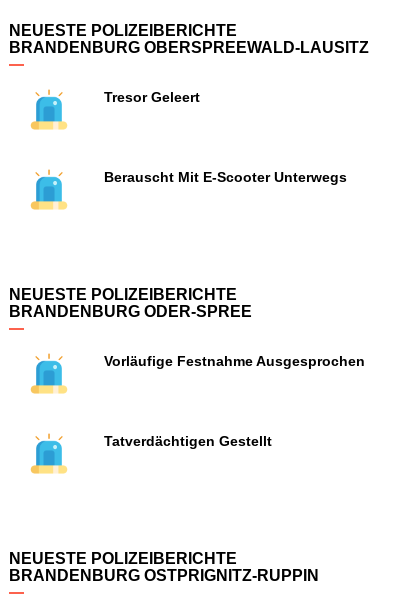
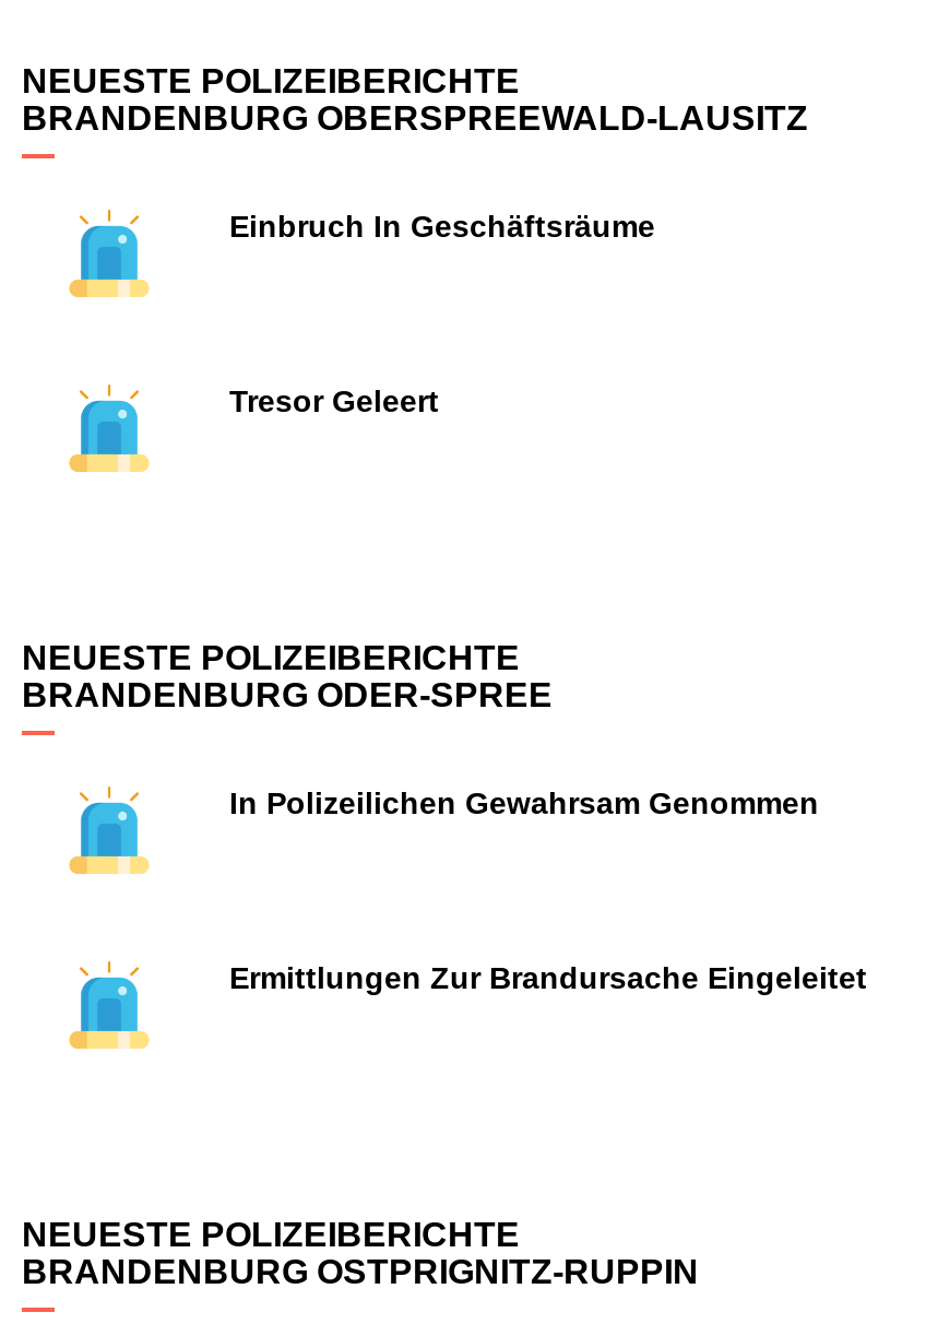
+ Einbruch In Geschäftsräume

moved down: Tresor Geleert

- Berauscht Mit E-Scooter Unterwegs

- Vorläufige Festnahme Ausgesprochen
+ In Polizeilichen Gewahrsam Genommen

- Tatverdächtigen Gestellt
+ Ermittlungen Zur Brandursache Eingeleitet
